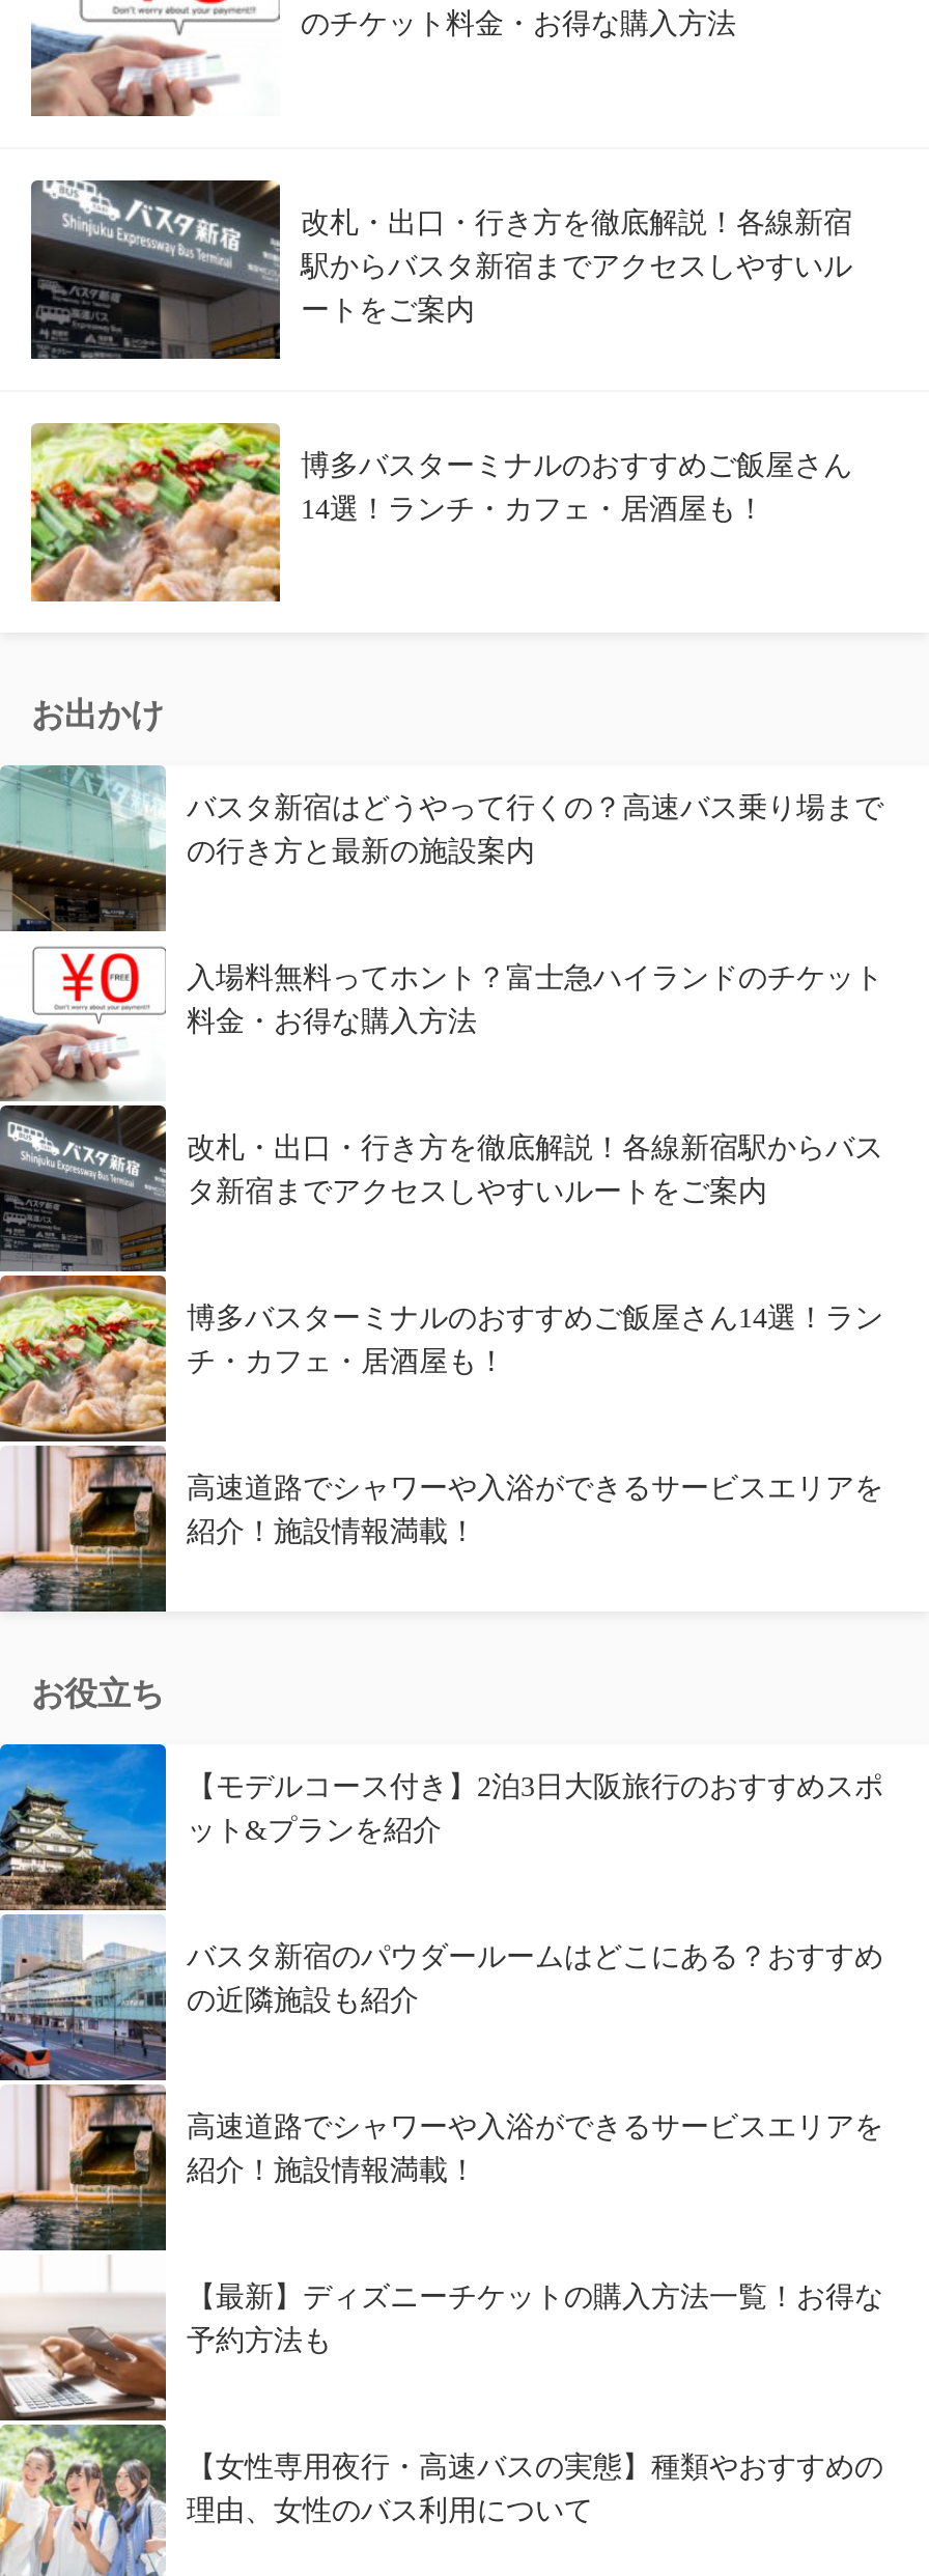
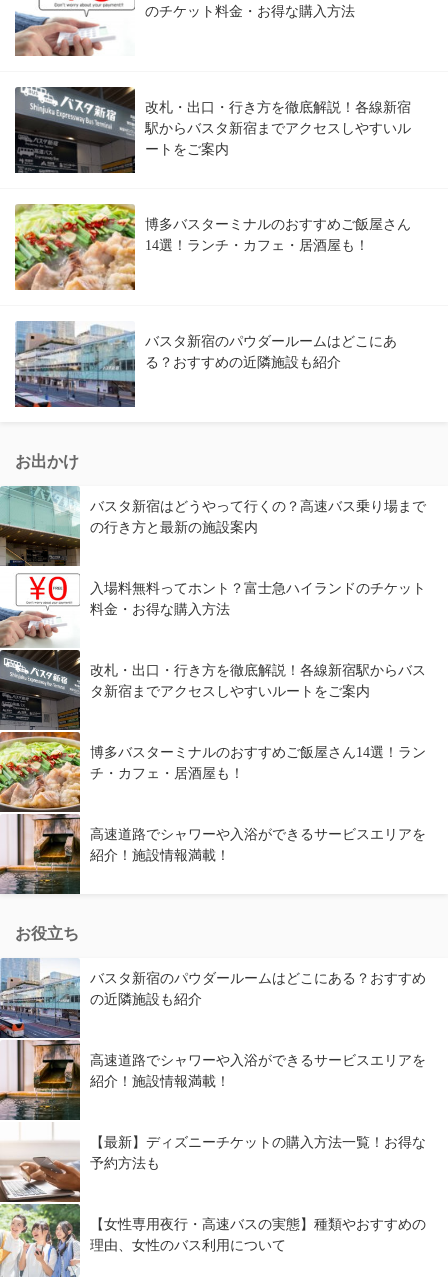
+ [image]
+ バスタ新宿のパウダールームはどこにあ
+ る？おすすめの近隣施設も紹介

moved down: [image] | お出かけ | バスタ新宿はどうやって行くの？高速バス乗り場まで | ... | 紹介！施設情報満載！ | お役立ち

- [image]
- 【モデルコース付き】2泊3日大阪旅行のおすすめスポ
- ット&プランを紹介
